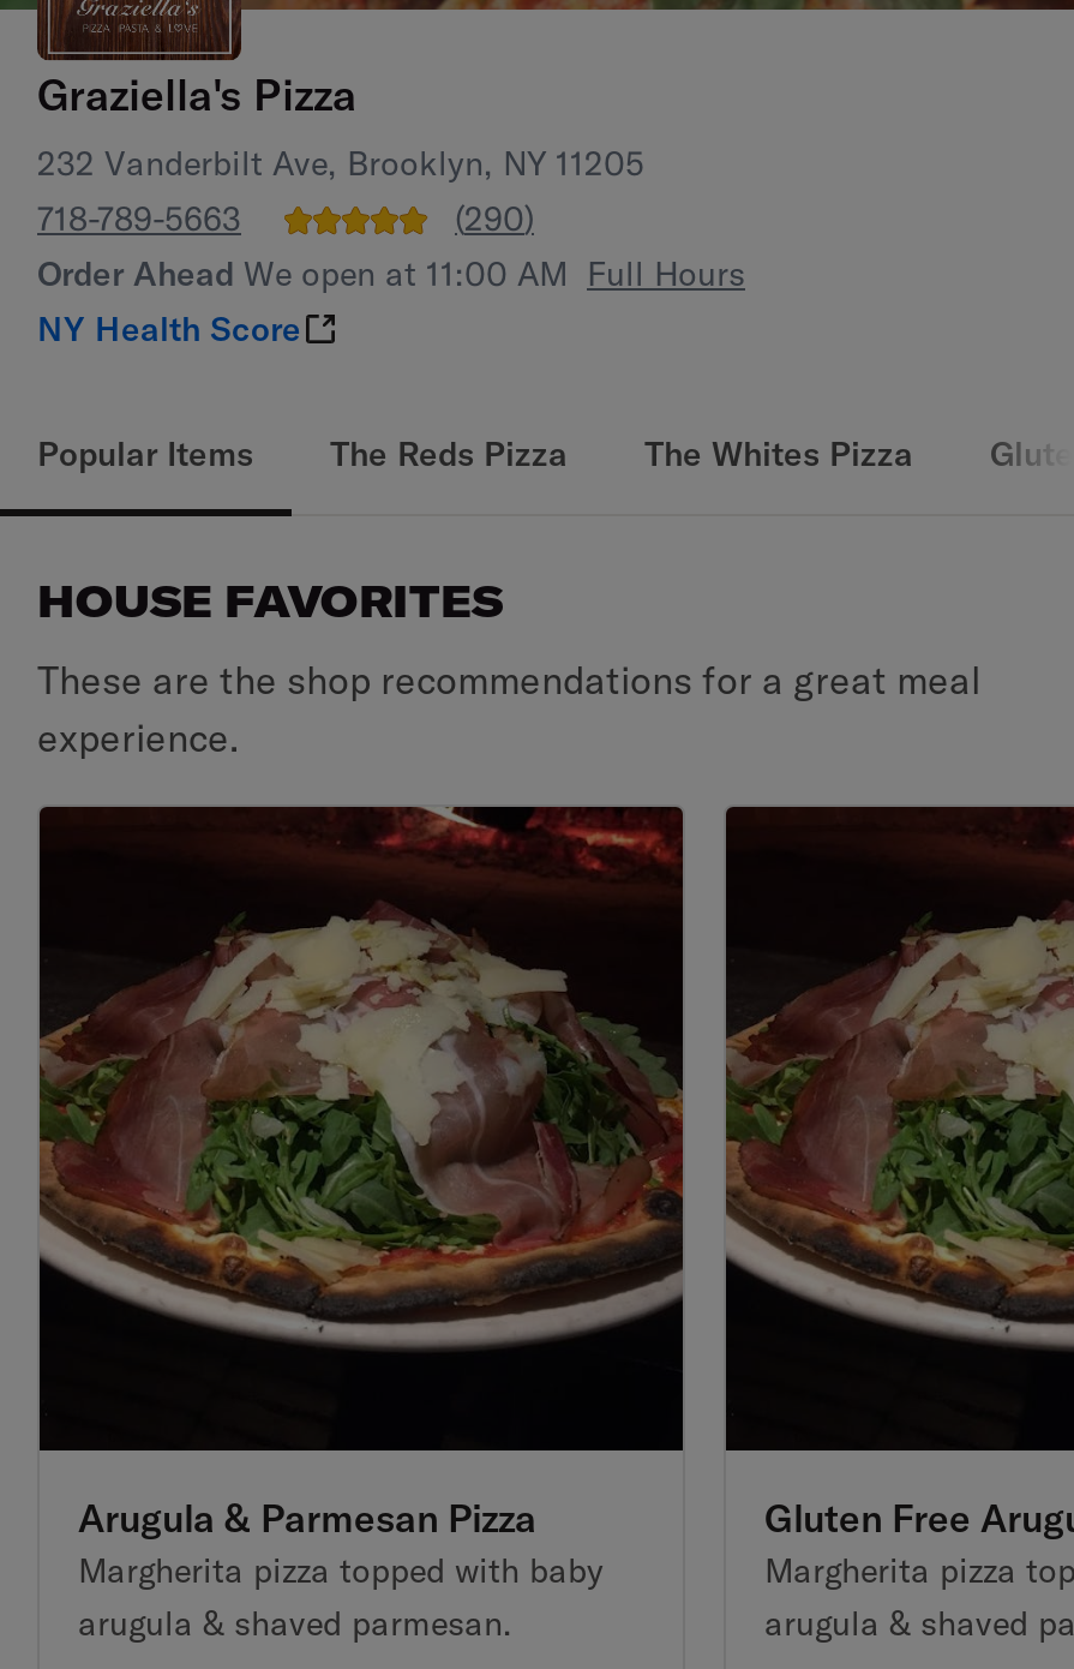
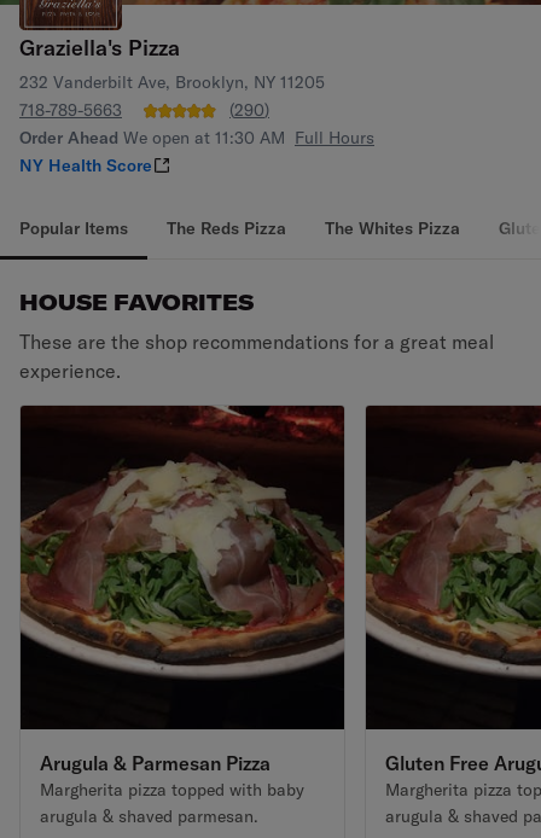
- Order Ahead We open at 11:00 AM Full Hours
+ Order Ahead We open at 11:30 AM Full Hours
